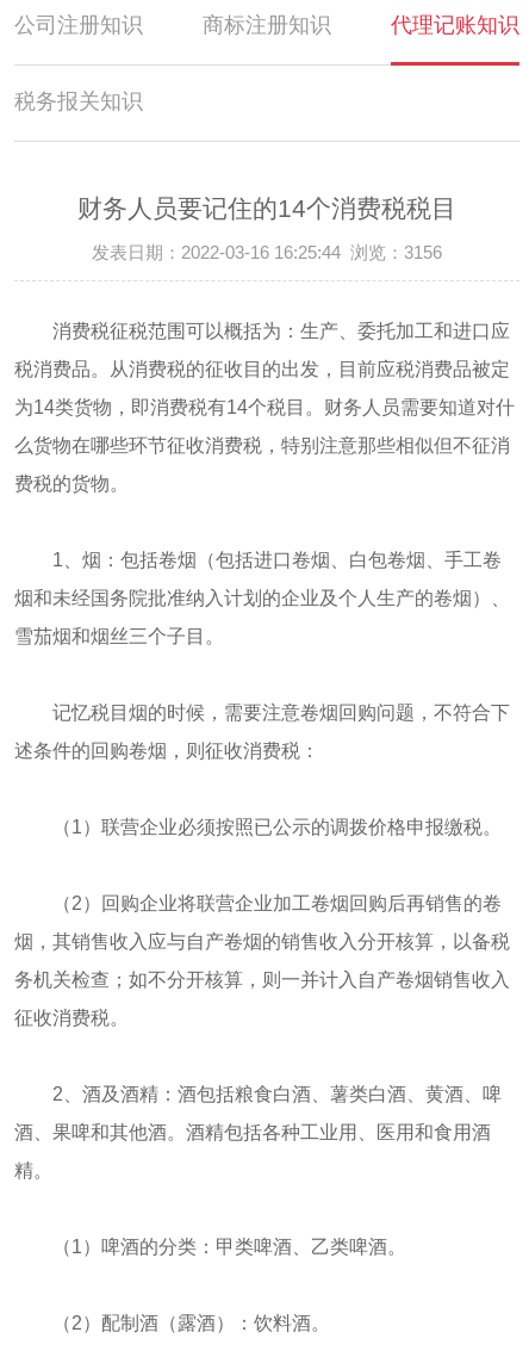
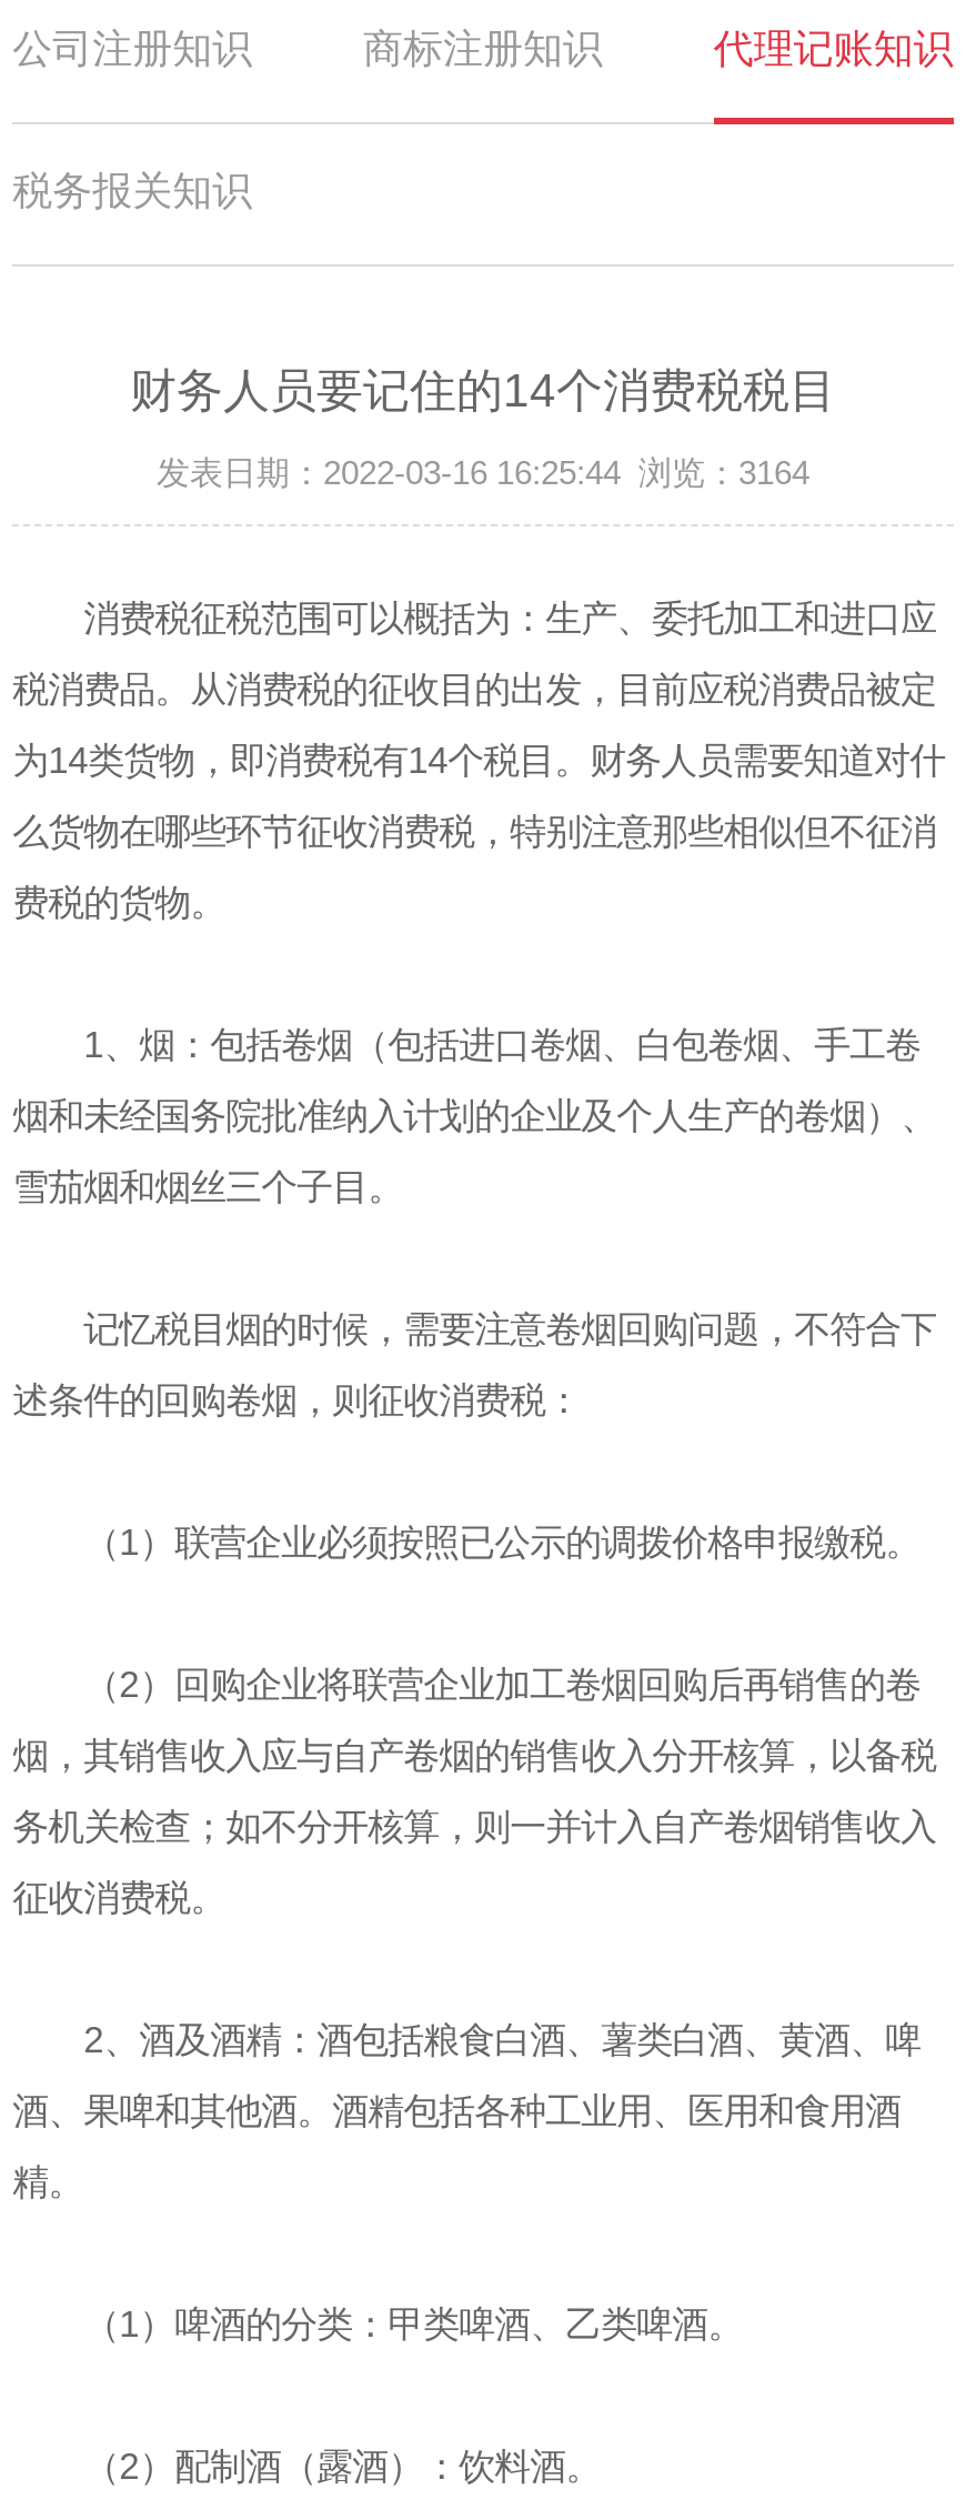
- 发表日期：2022-03-16 16:25:44 浏览：3156
+ 发表日期：2022-03-16 16:25:44 浏览：3164
